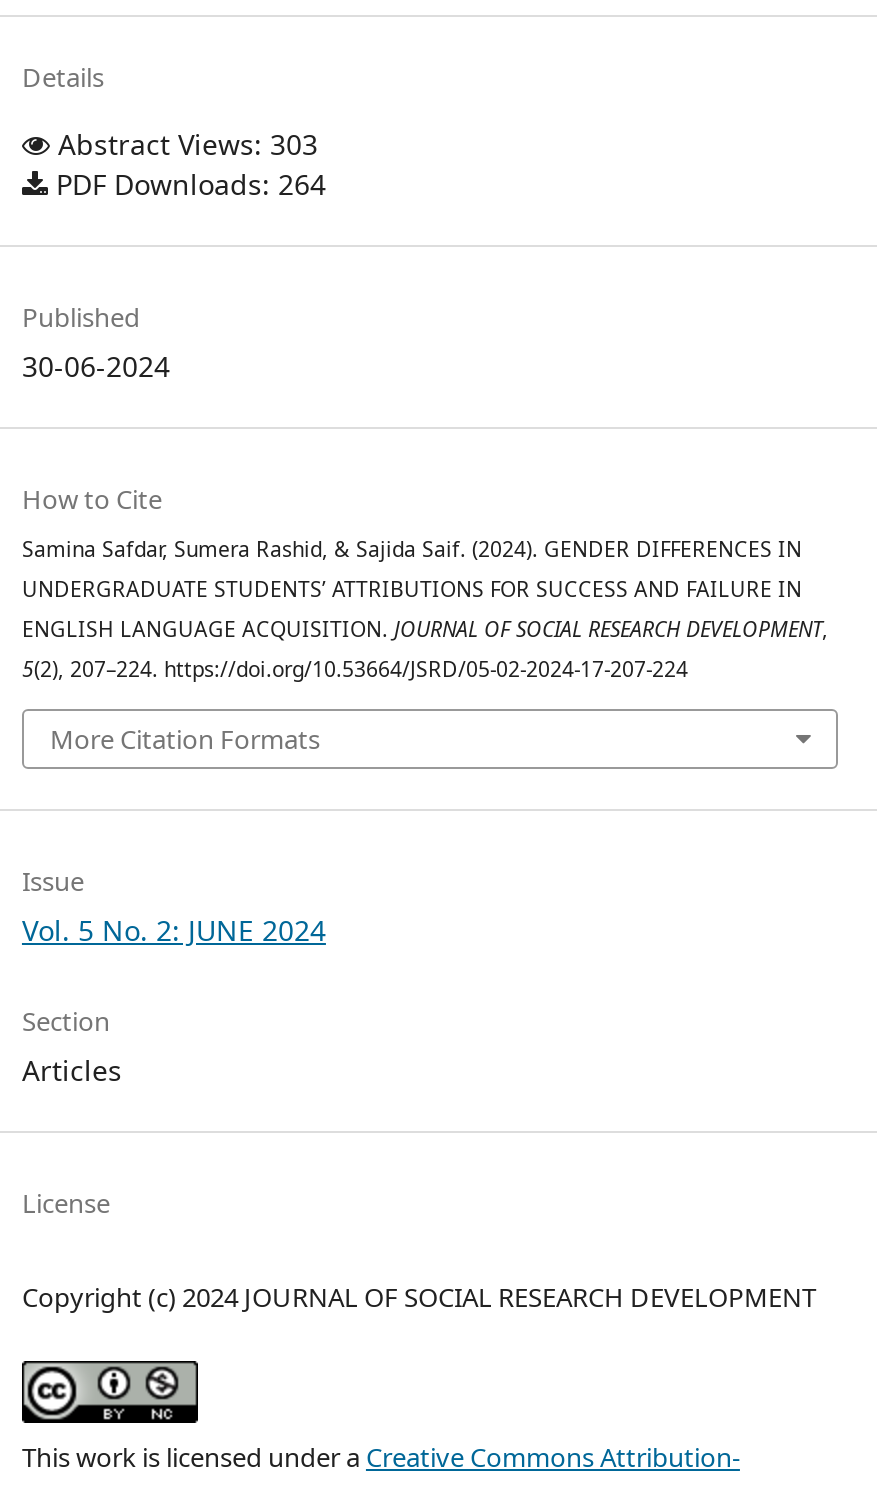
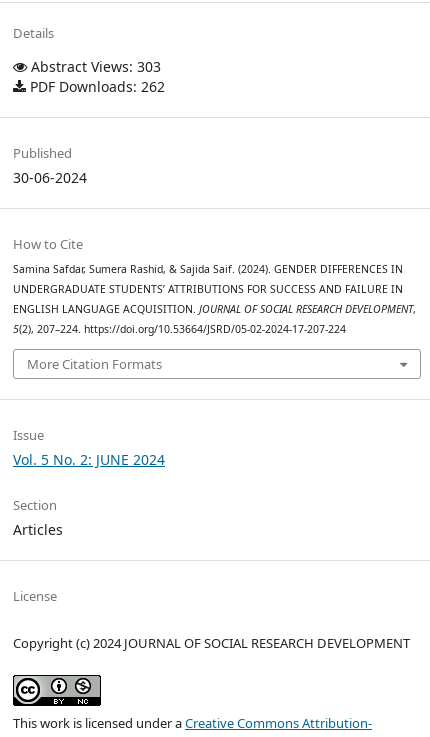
- PDF Downloads: 264
+ PDF Downloads: 262
